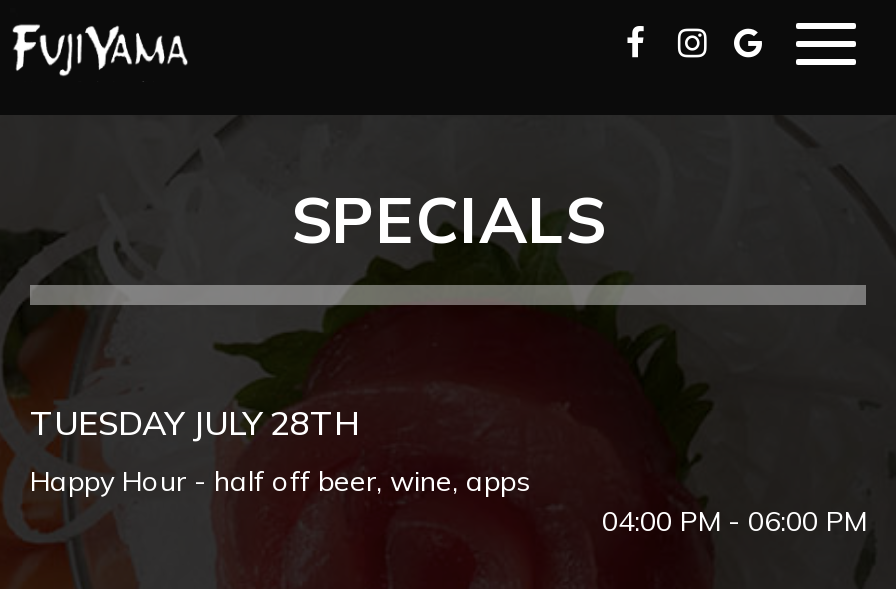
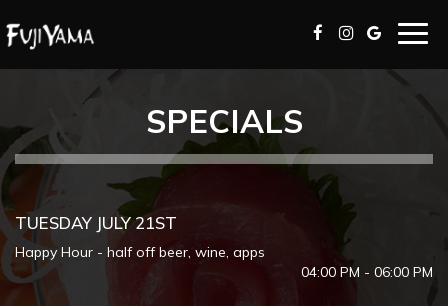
- TUESDAY JULY 28TH
+ TUESDAY JULY 21ST
